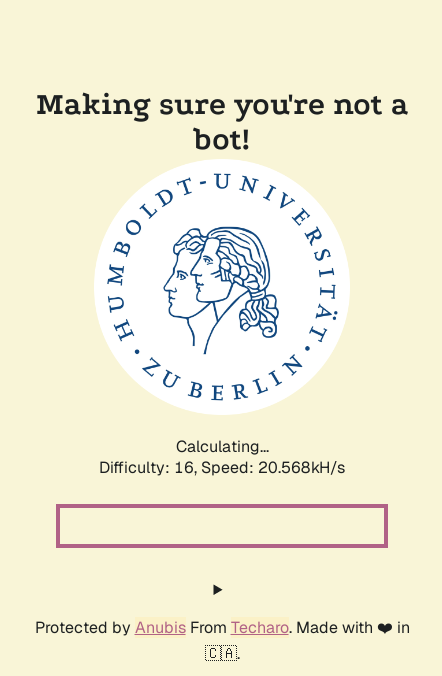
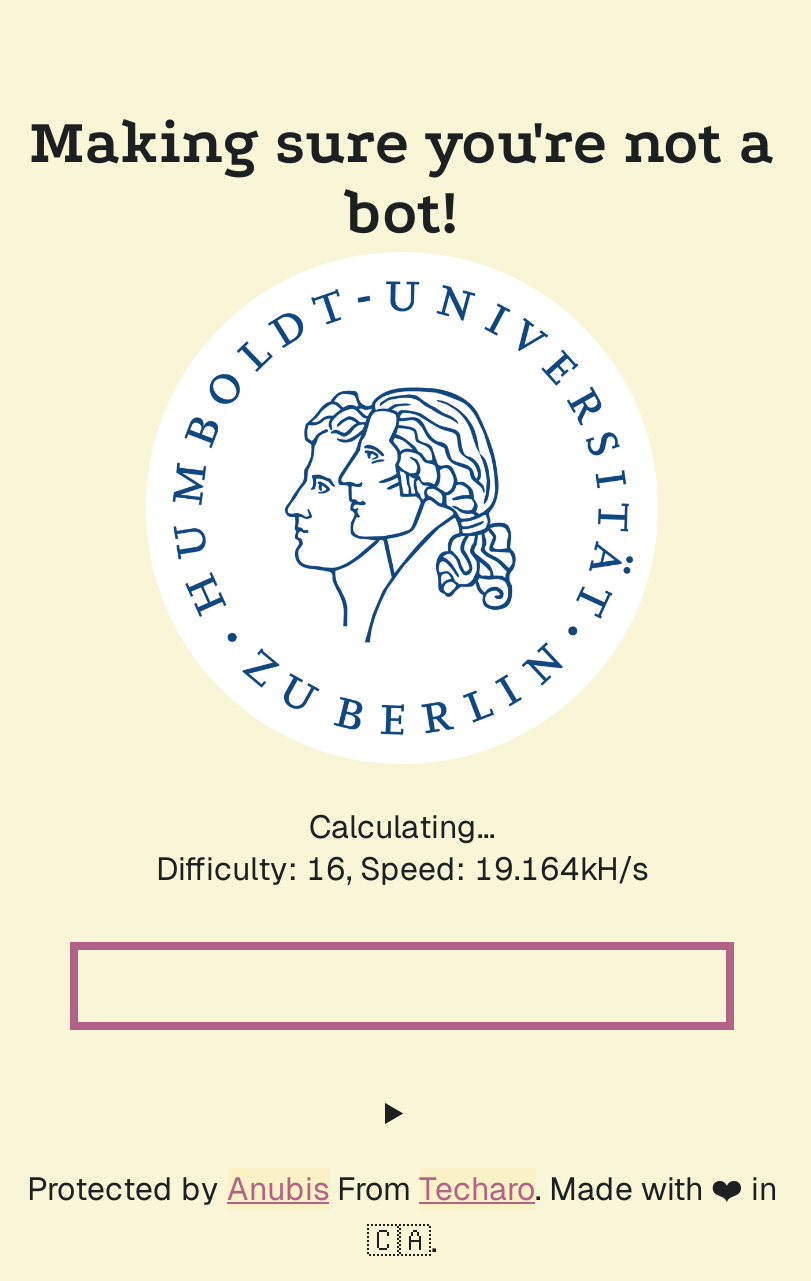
- Difficulty: 16, Speed: 20.568kH/s
+ Difficulty: 16, Speed: 19.164kH/s
